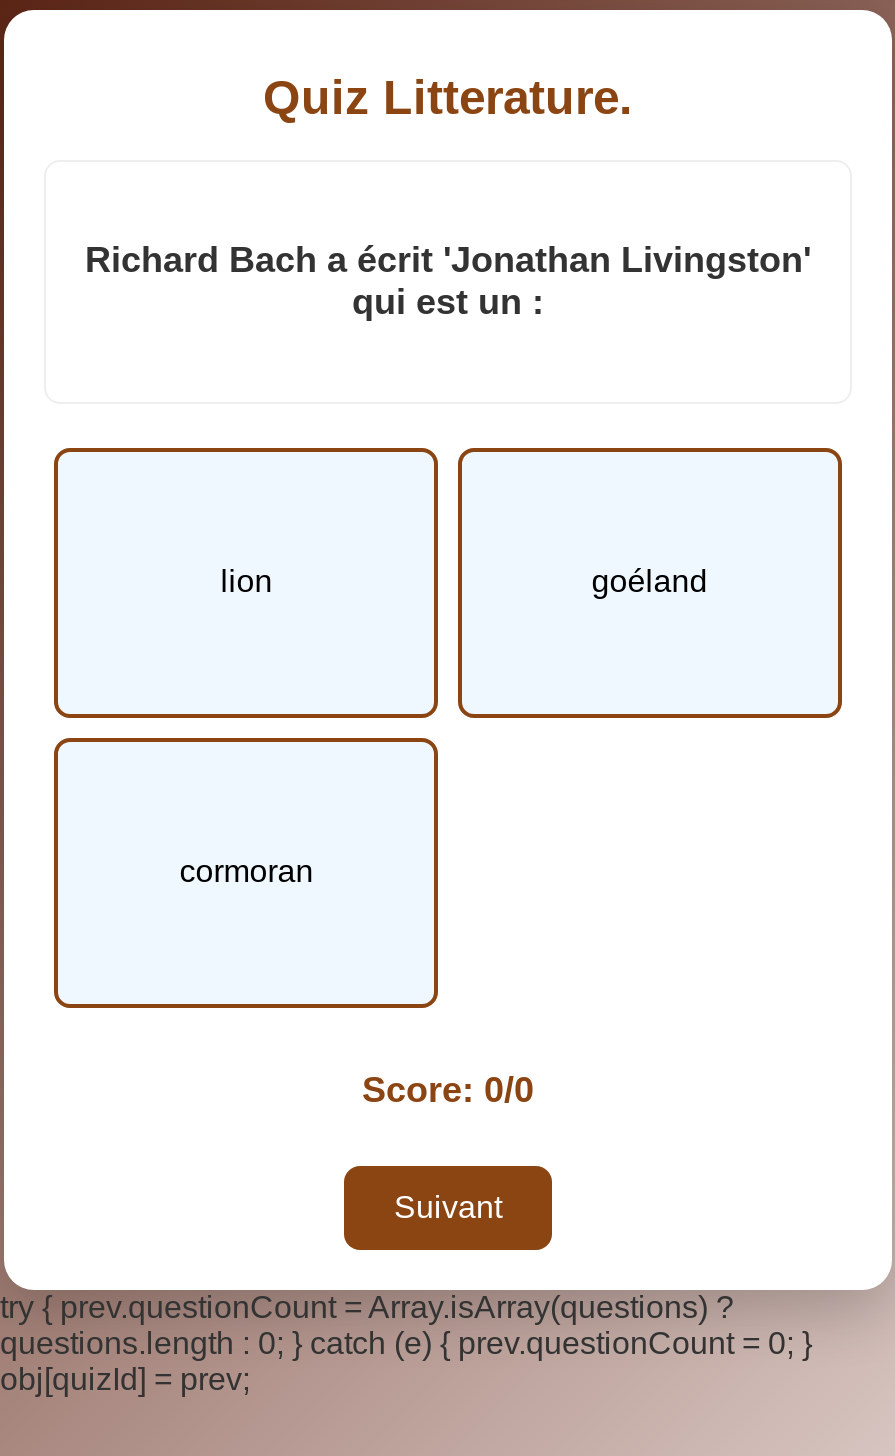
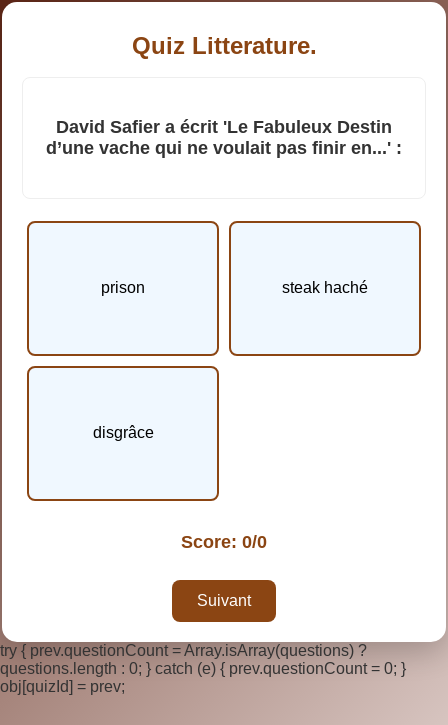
- Richard Bach a écrit 'Jonathan Livingston'
- qui est un :
+ David Safier a écrit 'Le Fabuleux Destin
+ d’une vache qui ne voulait pas finir en...' :

- lion
- goéland
+ prison
+ steak haché

- cormoran
+ disgrâce
